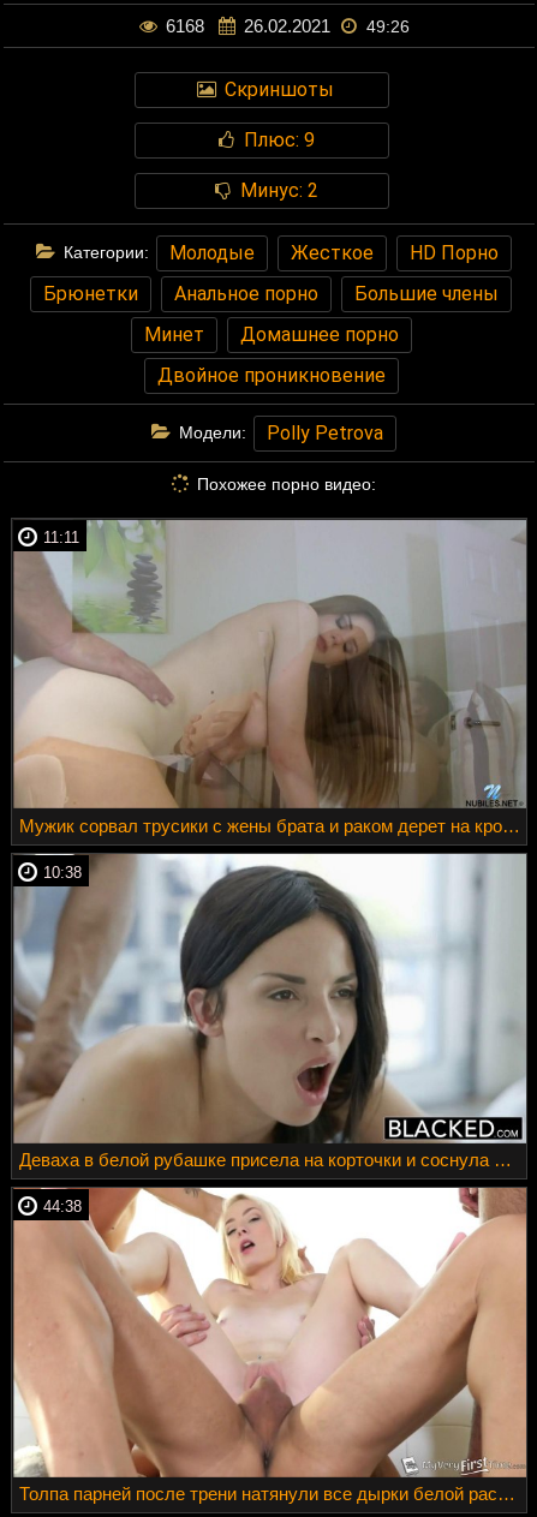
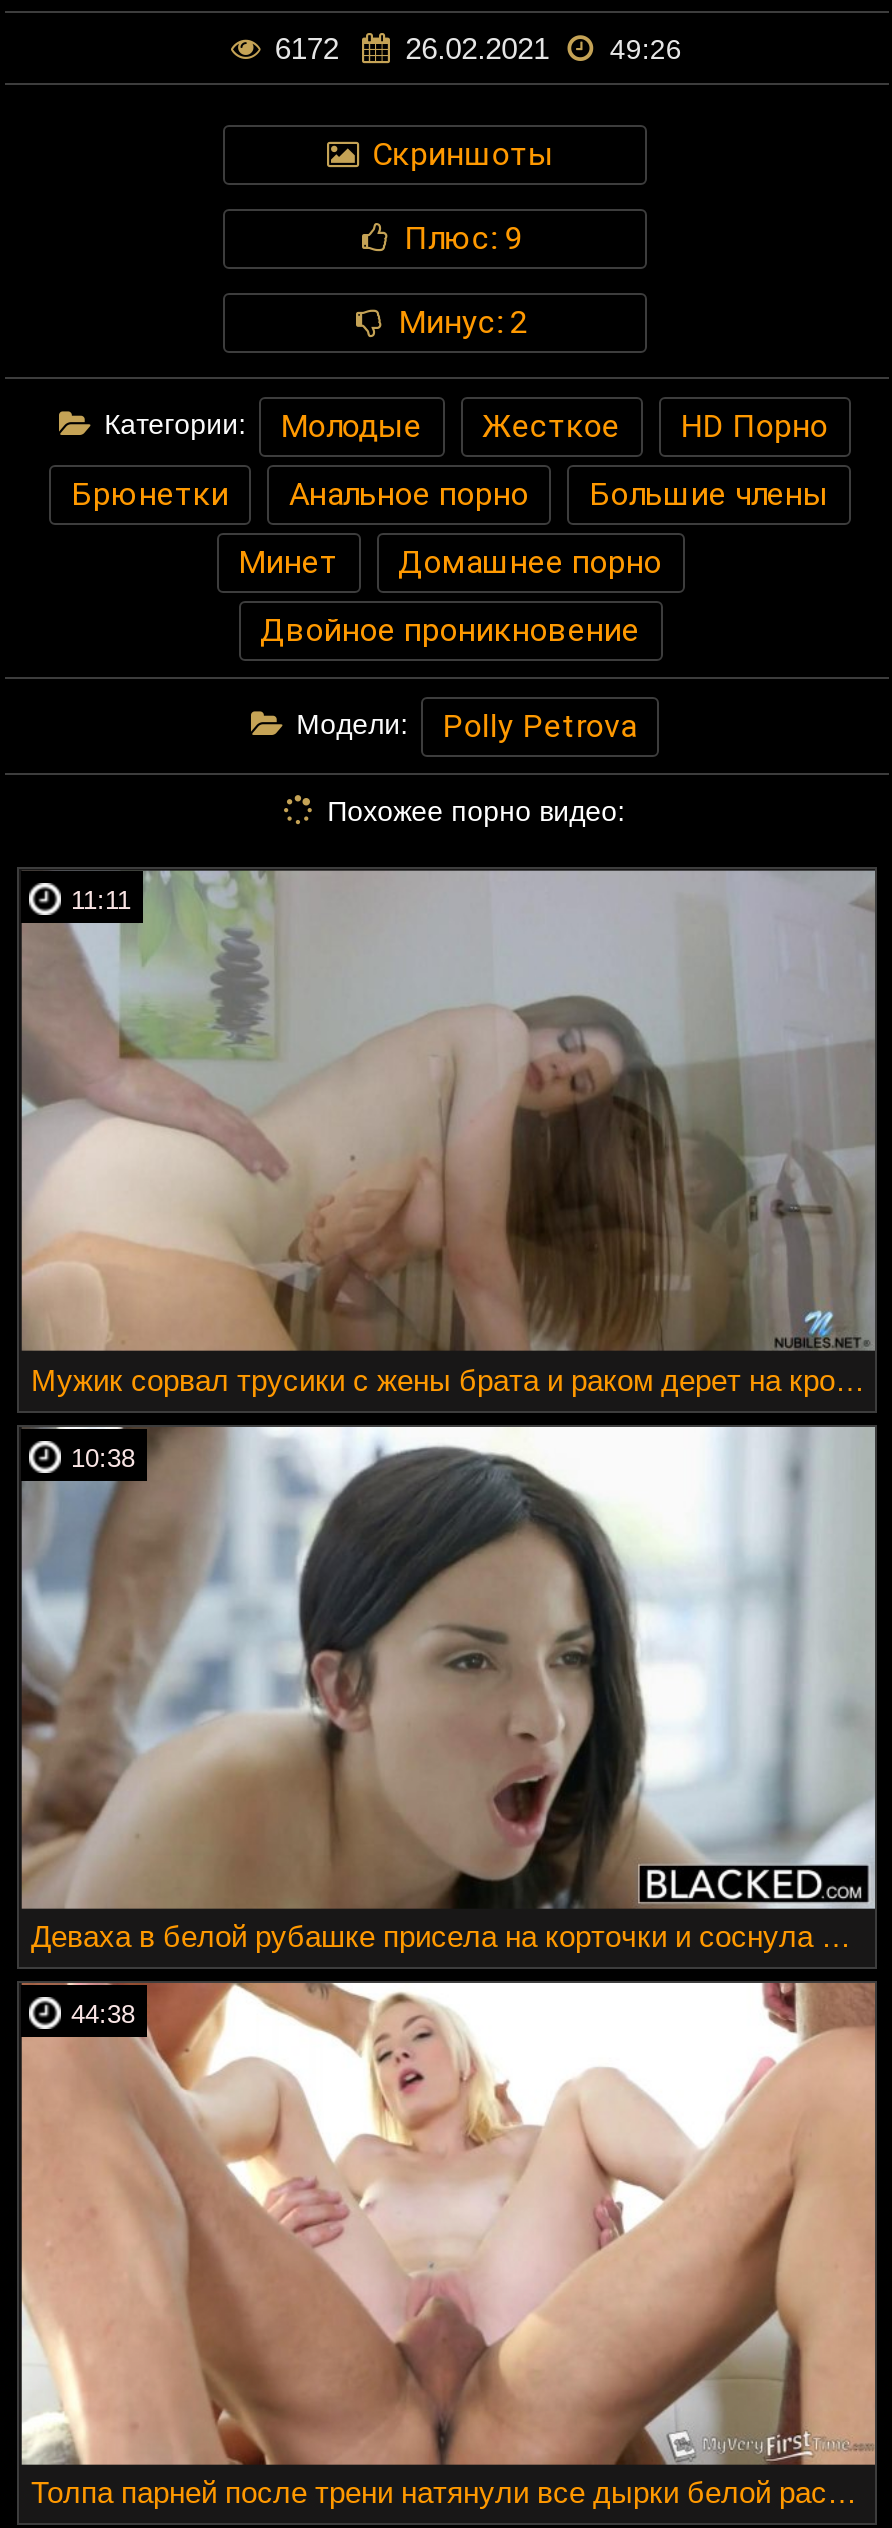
- 6168 26.02.2021 49:26
+ 6172 26.02.2021 49:26
